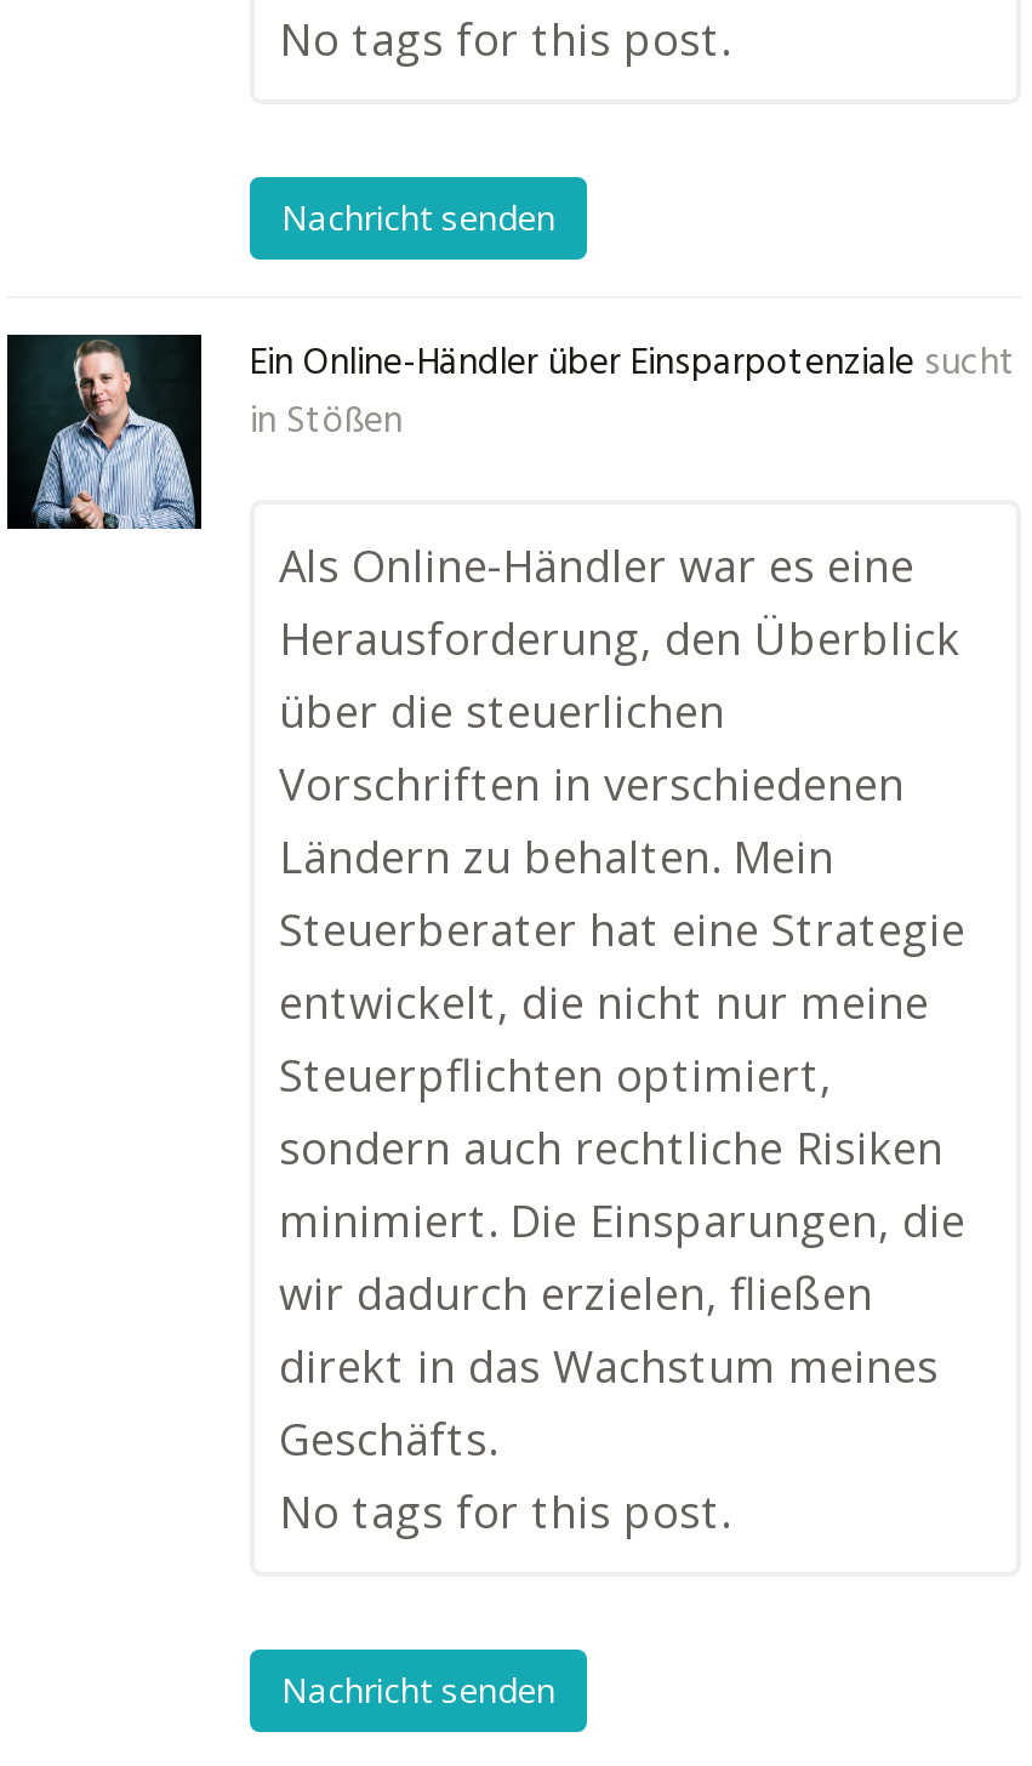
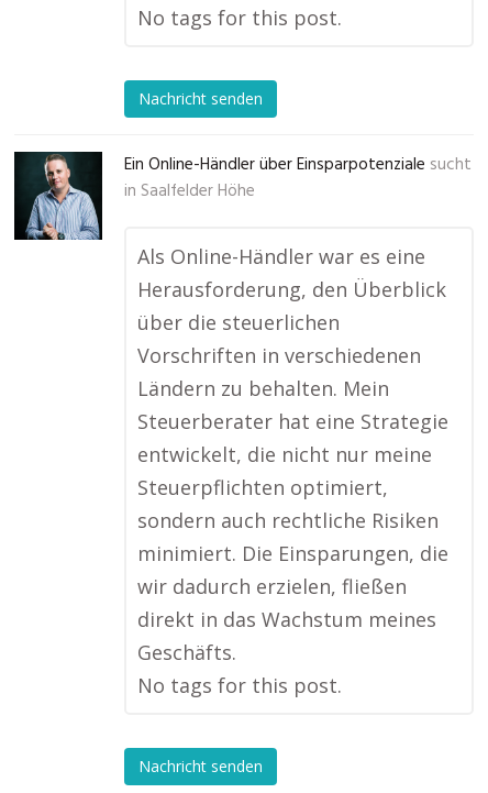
- in Stößen
+ in Saalfelder Höhe
